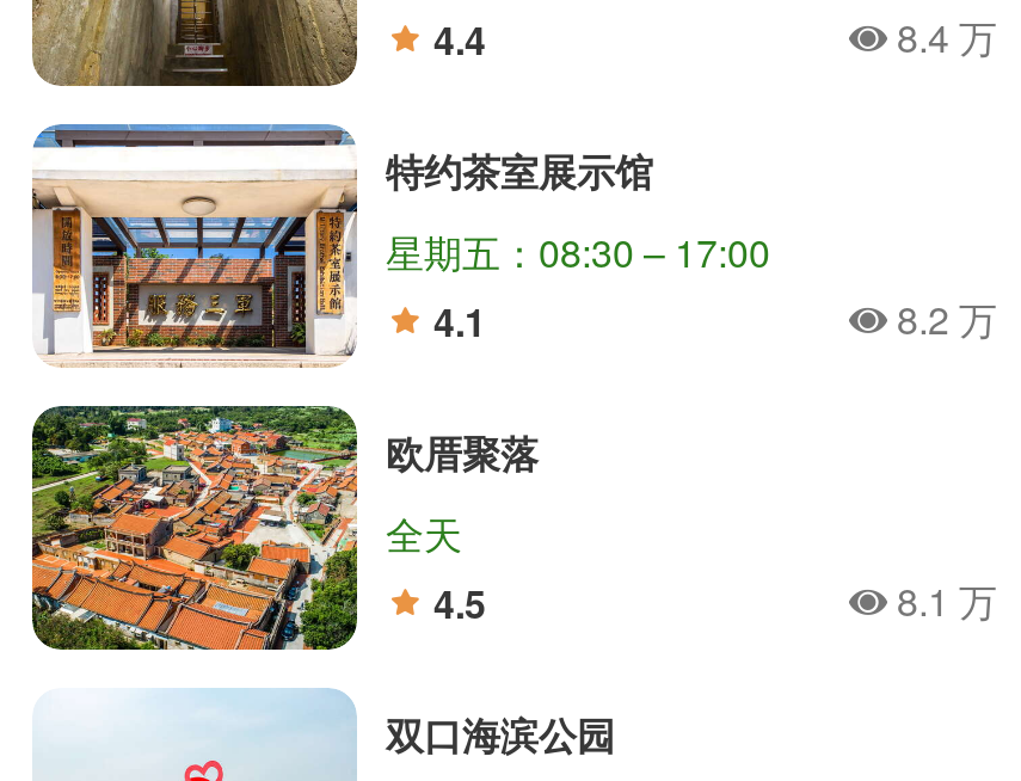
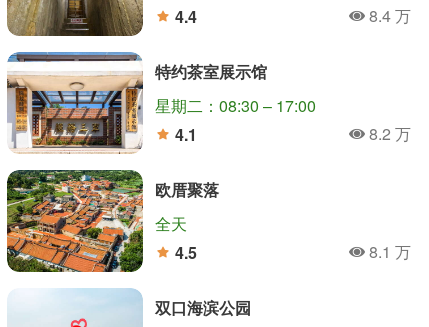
- 星期五：08:30 – 17:00
+ 星期二：08:30 – 17:00
